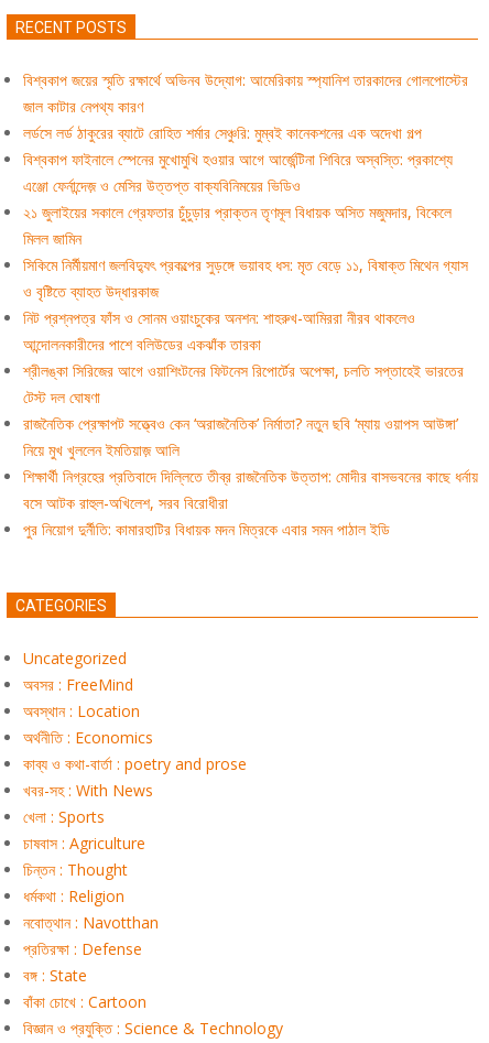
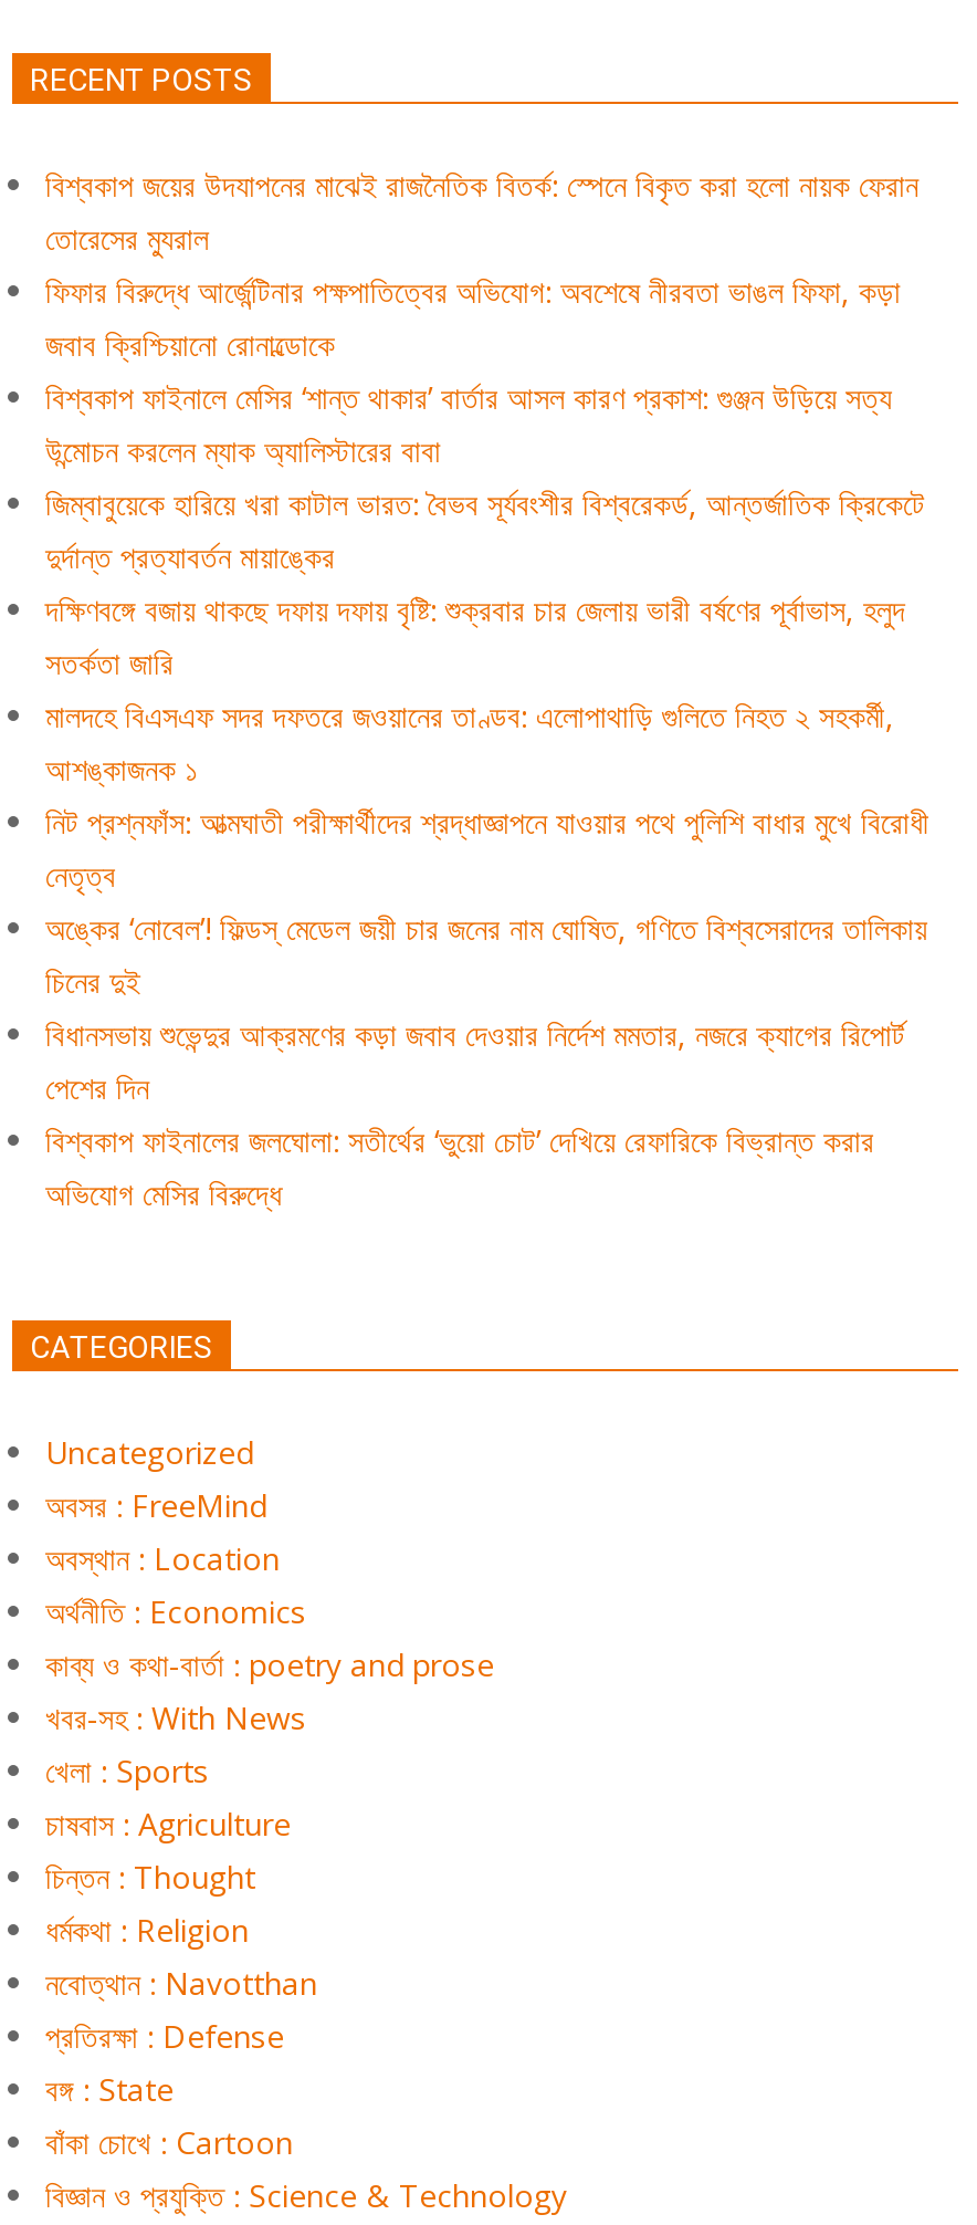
- বিশ্বকাপ জয়ের স্মৃতি রক্ষার্থে অভিনব উদ্যোগ: আমেরিকায় স্প্যানিশ তারকাদের গোলপোস্টের
- জাল কাটার নেপথ্য কারণ
- লর্ডসে লর্ড ঠাকুরের ব্যাটে রোহিত শর্মার সেঞ্চুরি: মুম্বই কানেকশনের এক অদেখা গল্প
- বিশ্বকাপ ফাইনালে স্পেনের মুখোমুখি হওয়ার আগে আর্জেন্টিনা শিবিরে অস্বস্তি: প্রকাশ্যে
- এঞ্জো ফের্নান্দেজ় ও মেসির উত্তপ্ত বাক্যবিনিময়ের ভিডিও
- ২১ জুলাইয়ের সকালে গ্রেফতার চুঁচুড়ার প্রাক্তন তৃণমূল বিধায়ক অসিত মজুমদার, বিকেলে
- মিলল জামিন
- সিকিমে নির্মীয়মাণ জলবিদ্যুৎ প্রকল্পের সুড়ঙ্গে ভয়াবহ ধস: মৃত বেড়ে ১১, বিষাক্ত মিথেন গ্যাস
- ও বৃষ্টিতে ব্যাহত উদ্ধারকাজ
- নিট প্রশ্নপত্র ফাঁস ও সোনম ওয়াংচুকের অনশন: শাহরুখ-আমিররা নীরব থাকলেও
- আন্দোলনকারীদের পাশে বলিউডের একঝাঁক তারকা
- শ্রীলঙ্কা সিরিজের আগে ওয়াশিংটনের ফিটনেস রিপোর্টের অপেক্ষা, চলতি সপ্তাহেই ভারতের
- টেস্ট দল ঘোষণা
- রাজনৈতিক প্রেক্ষাপট সত্ত্বেও কেন ‘অরাজনৈতিক’ নির্মাতা? নতুন ছবি ‘ম্যায় ওয়াপস আউঙ্গা’
- নিয়ে মুখ খুললেন ইমতিয়াজ় আলি
- শিক্ষার্থী নিগ্রহের প্রতিবাদে দিল্লিতে তীব্র রাজনৈতিক উত্তাপ: মোদীর বাসভবনের কাছে ধর্নায়
- বসে আটক রাহুল-অখিলেশ, সরব বিরোধীরা
- পুর নিয়োগ দুর্নীতি: কামারহাটির বিধায়ক মদন মিত্রকে এবার সমন পাঠাল ইডি
+ বিশ্বকাপ জয়ের উদযাপনের মাঝেই রাজনৈতিক বিতর্ক: স্পেনে বিকৃত করা হলো নায়ক ফেরান
+ তোরেসের ম্যুরাল
+ ফিফার বিরুদ্ধে আর্জেন্টিনার পক্ষপাতিত্বের অভিযোগ: অবশেষে নীরবতা ভাঙল ফিফা, কড়া
+ জবাব ক্রিশ্চিয়ানো রোনাল্ডোকে
+ বিশ্বকাপ ফাইনালে মেসির ‘শান্ত থাকার’ বার্তার আসল কারণ প্রকাশ: গুঞ্জন উড়িয়ে সত্য
+ উন্মোচন করলেন ম্যাক অ্যালিস্টারের বাবা
+ জিম্বাবুয়েকে হারিয়ে খরা কাটাল ভারত: বৈভব সূর্যবংশীর বিশ্বরেকর্ড, আন্তর্জাতিক ক্রিকেটে
+ দুর্দান্ত প্রত্যাবর্তন মায়াঙ্কের
+ দক্ষিণবঙ্গে বজায় থাকছে দফায় দফায় বৃষ্টি: শুক্রবার চার জেলায় ভারী বর্ষণের পূর্বাভাস, হলুদ
+ সতর্কতা জারি
+ মালদহে বিএসএফ সদর দফতরে জওয়ানের তাণ্ডব: এলোপাথাড়ি গুলিতে নিহত ২ সহকর্মী,
+ আশঙ্কাজনক ১
+ নিট প্রশ্নফাঁস: আত্মঘাতী পরীক্ষার্থীদের শ্রদ্ধাজ্ঞাপনে যাওয়ার পথে পুলিশি বাধার মুখে বিরোধী
+ নেতৃত্ব
+ অঙ্কের ‘নোবেল’! ফিল্ডস্‌ মেডেল জয়ী চার জনের নাম ঘোষিত, গণিতে বিশ্বসেরাদের তালিকায়
+ চিনের দুই
+ বিধানসভায় শুভেন্দুর আক্রমণের কড়া জবাব দেওয়ার নির্দেশ মমতার, নজরে ক্যাগের রিপোর্ট
+ পেশের দিন
+ বিশ্বকাপ ফাইনালের জলঘোলা: সতীর্থের ‘ভুয়ো চোট’ দেখিয়ে রেফারিকে বিভ্রান্ত করার
+ অভিযোগ মেসির বিরুদ্ধে
